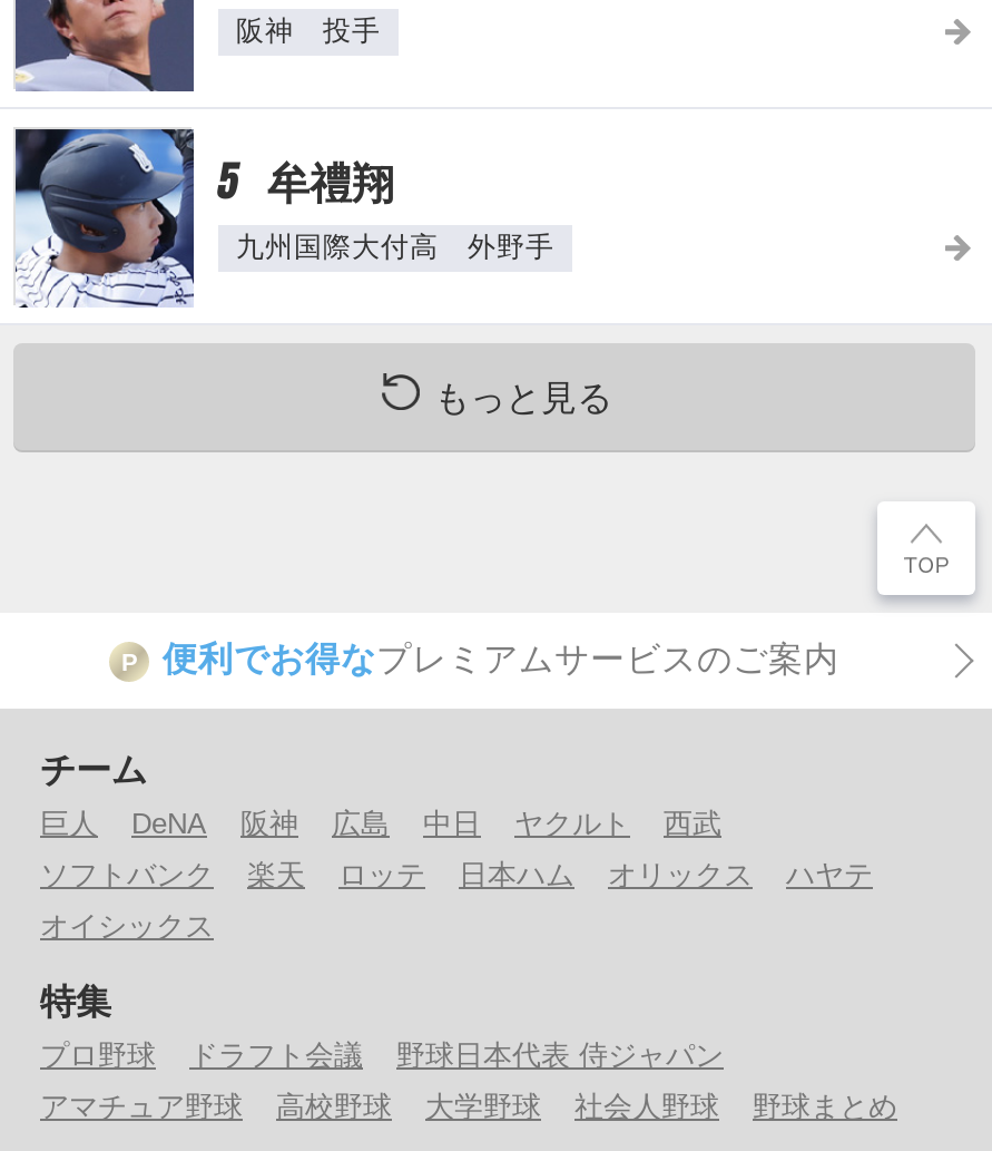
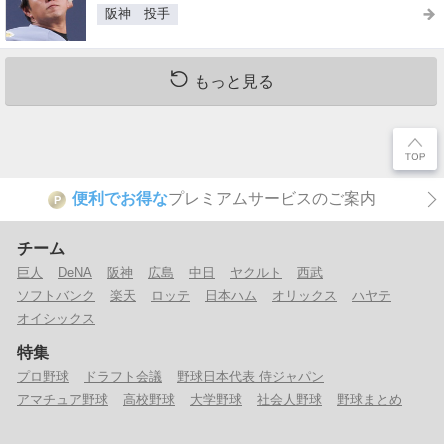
- [image]
- 5 牟禮翔
- 九州国際大付高 外野手
